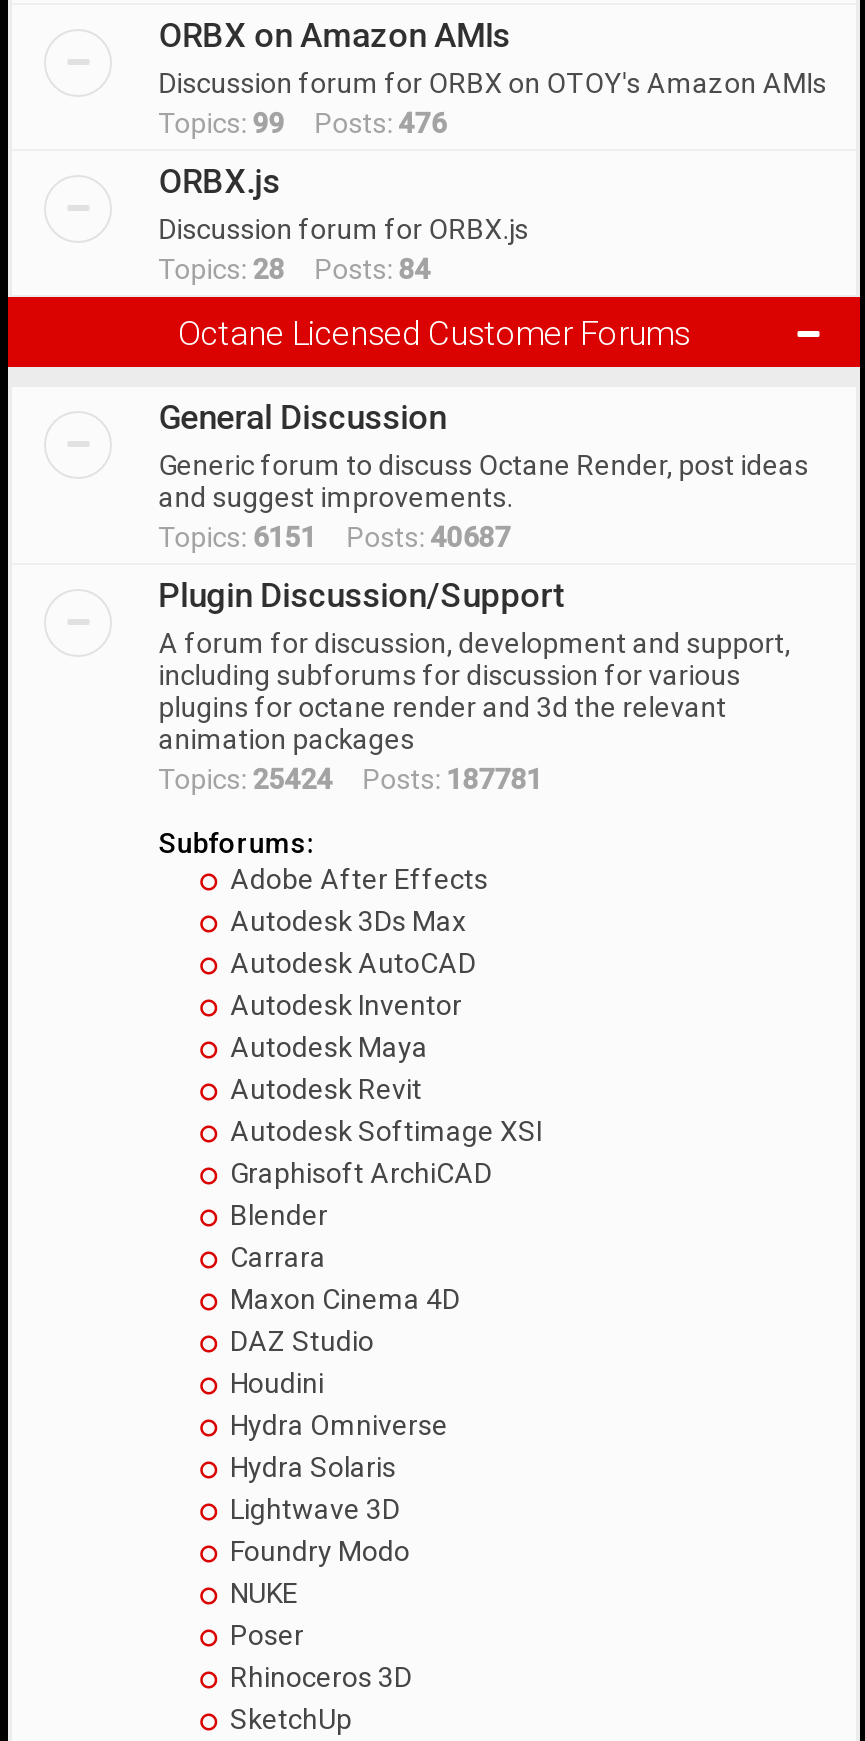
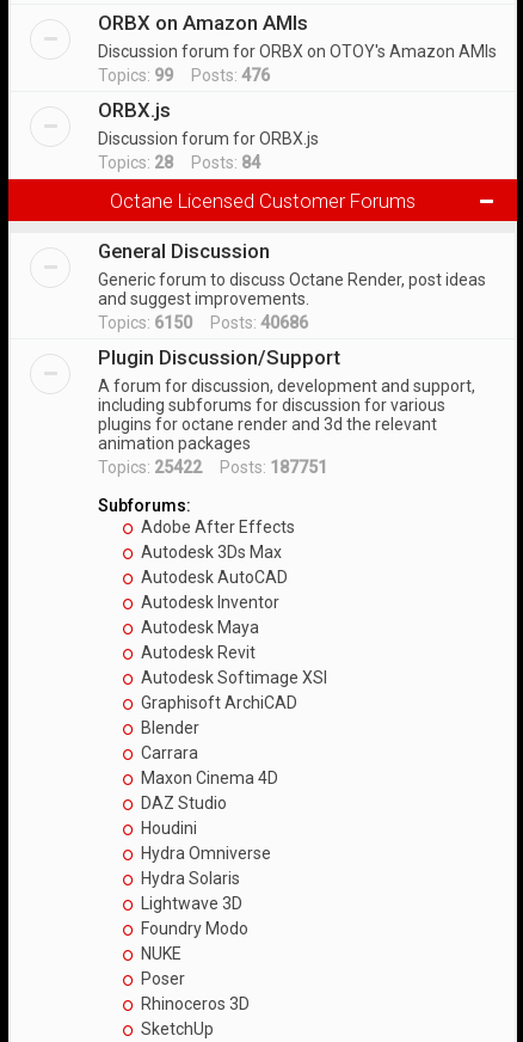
- Topics: 6151 Posts: 40687
+ Topics: 6150 Posts: 40686

- Topics: 25424 Posts: 187781
+ Topics: 25422 Posts: 187751
